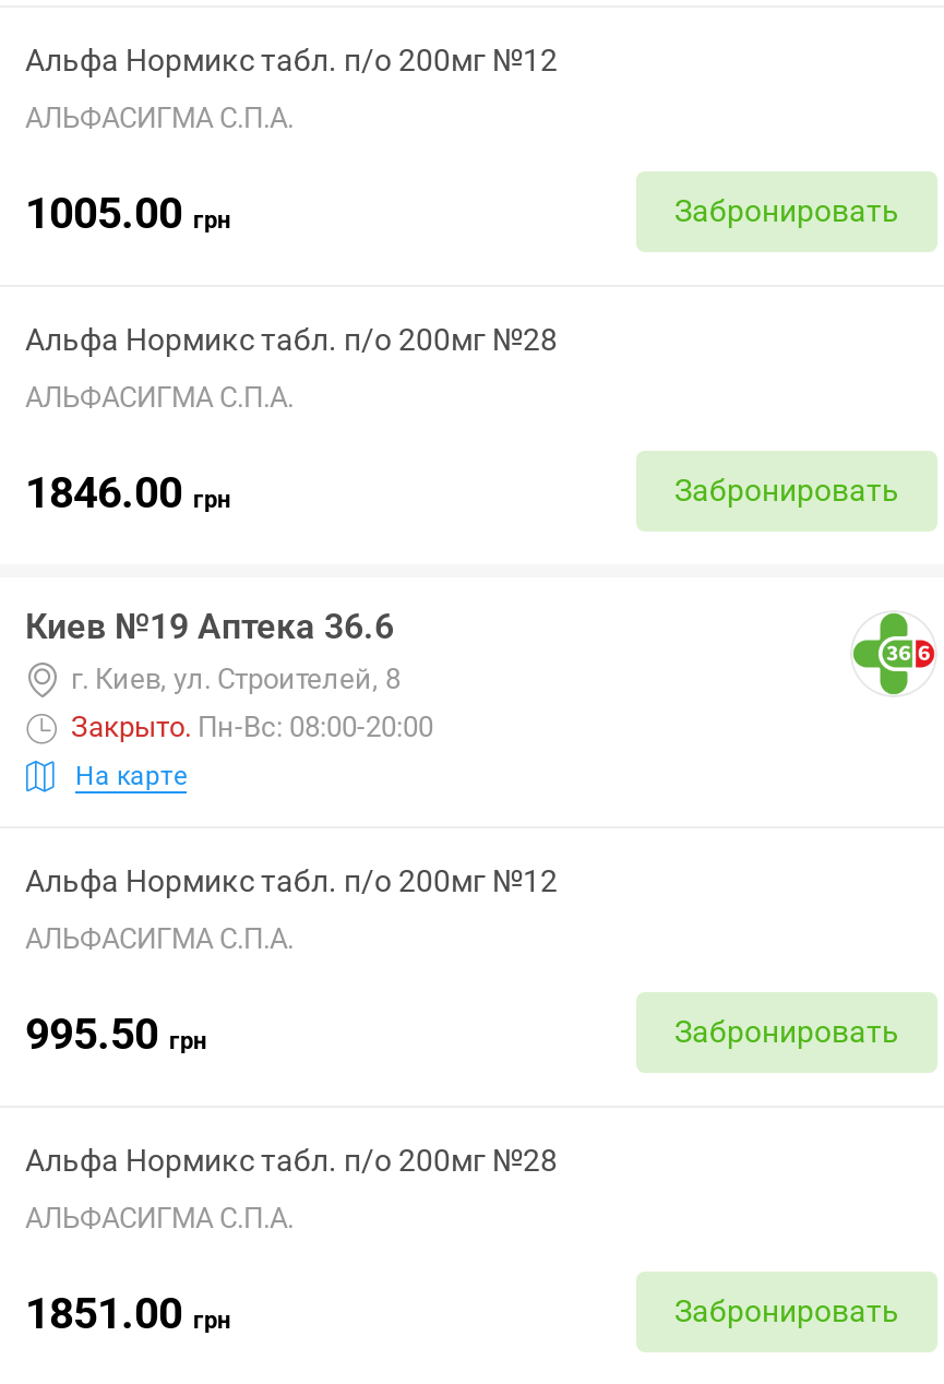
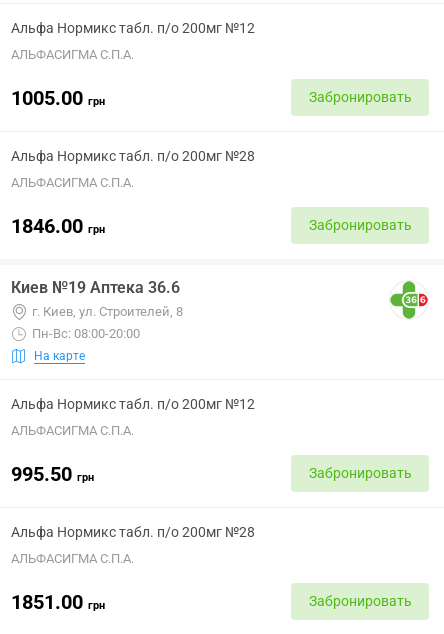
- Закрыто. Пн-Вс: 08:00-20:00
+ Пн-Вс: 08:00-20:00
